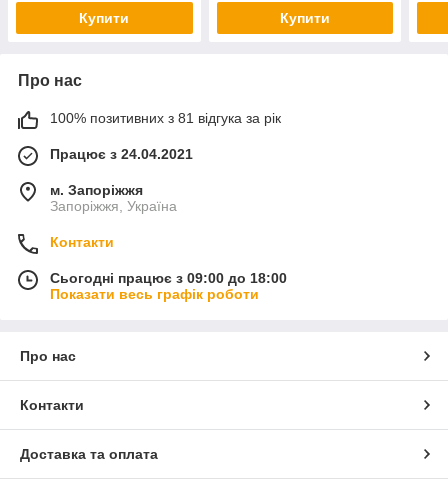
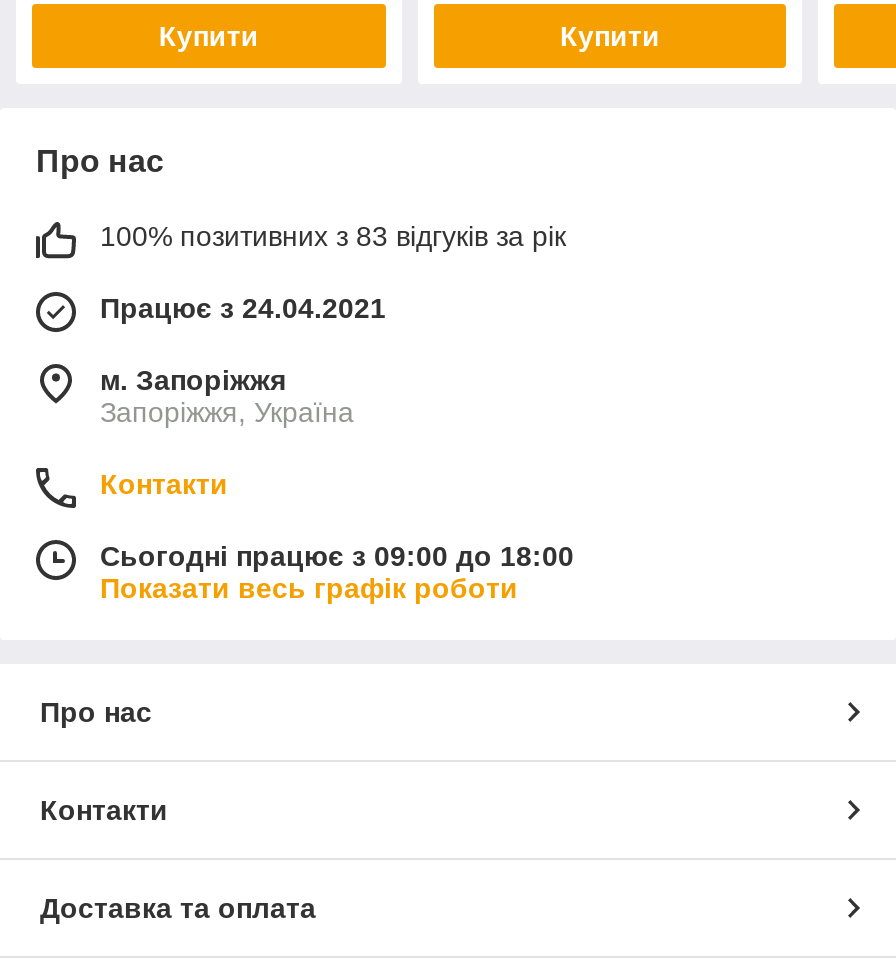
- 100% позитивних з 81 відгука за рік
+ 100% позитивних з 83 відгуків за рік
